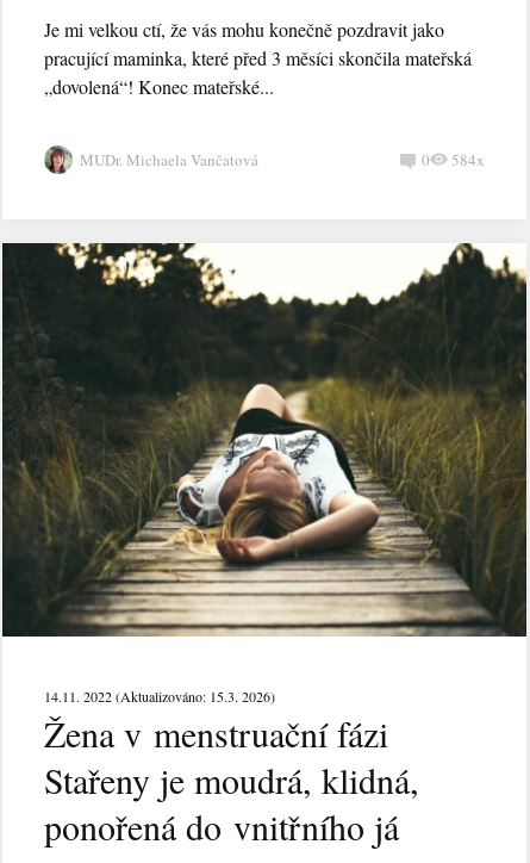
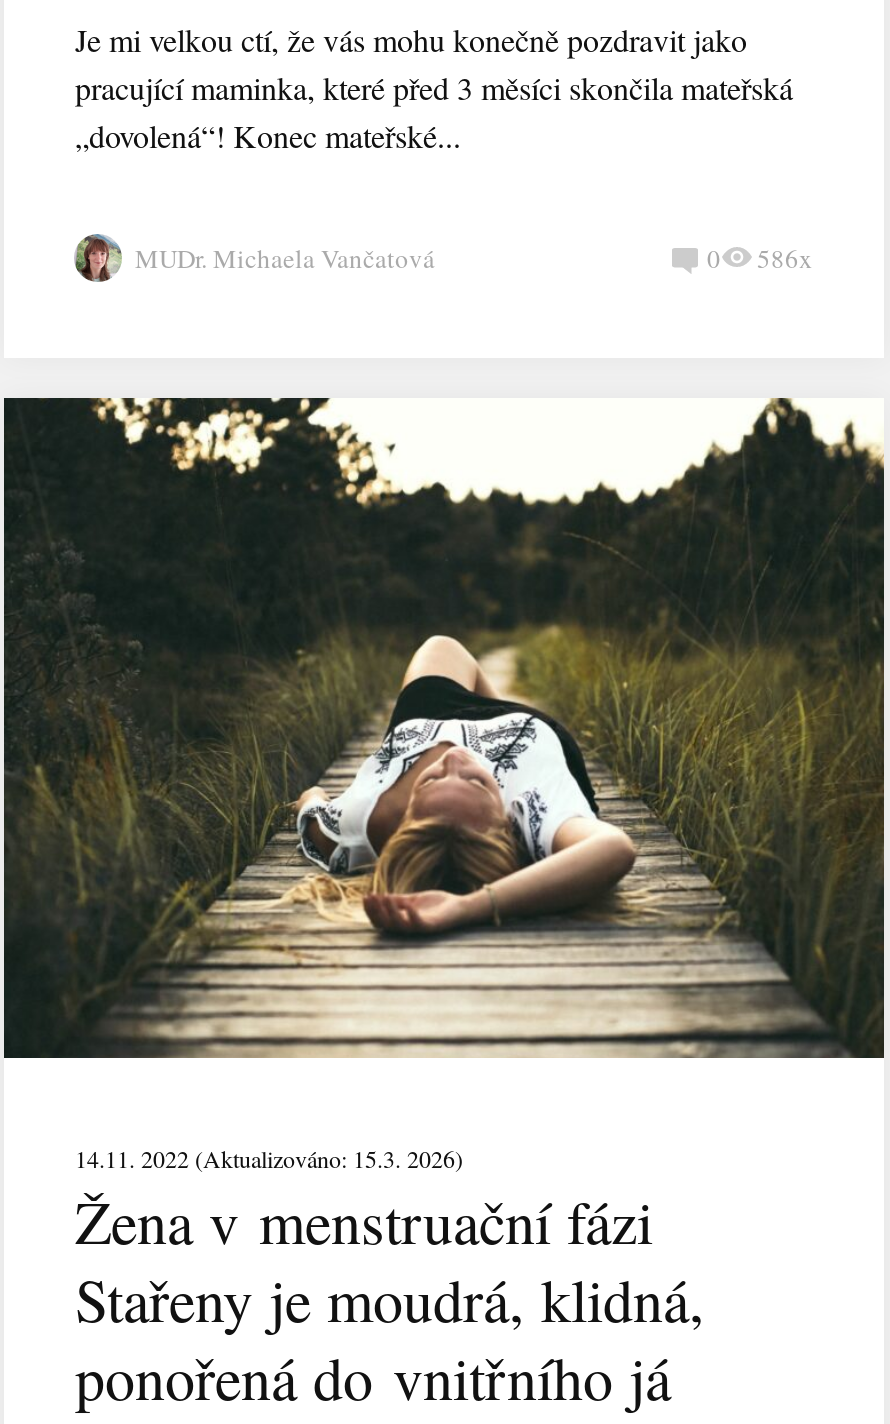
- 0 584x
+ 0 586x
